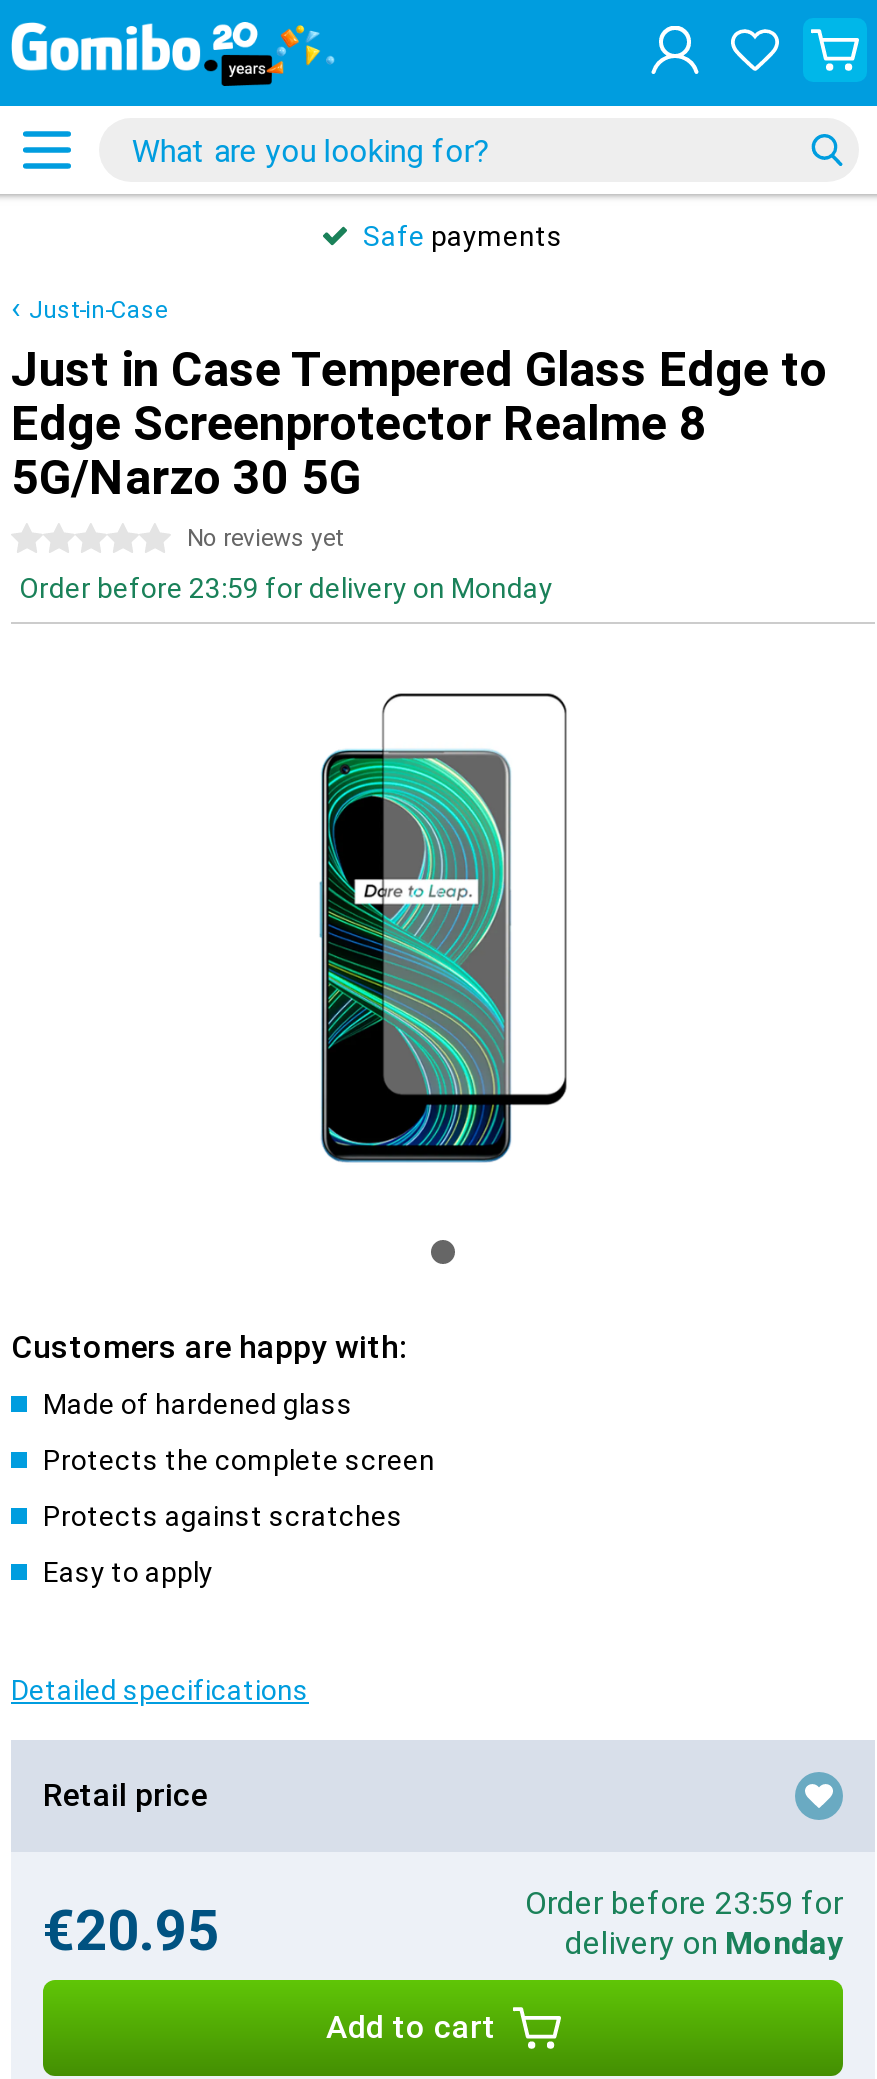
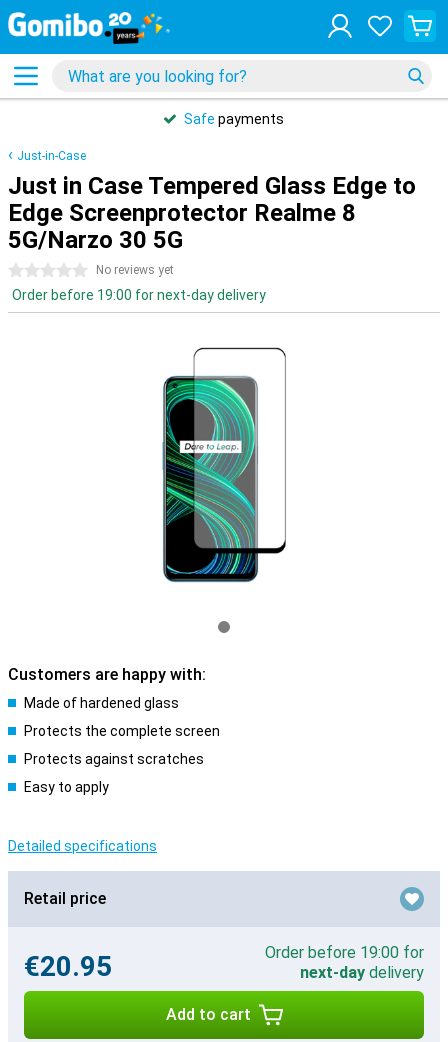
- Order before 23:59 for delivery on Monday
+ Order before 19:00 for next-day delivery

- Order before 23:59 for
- delivery on Monday
+ Order before 19:00 for
+ next-day delivery
